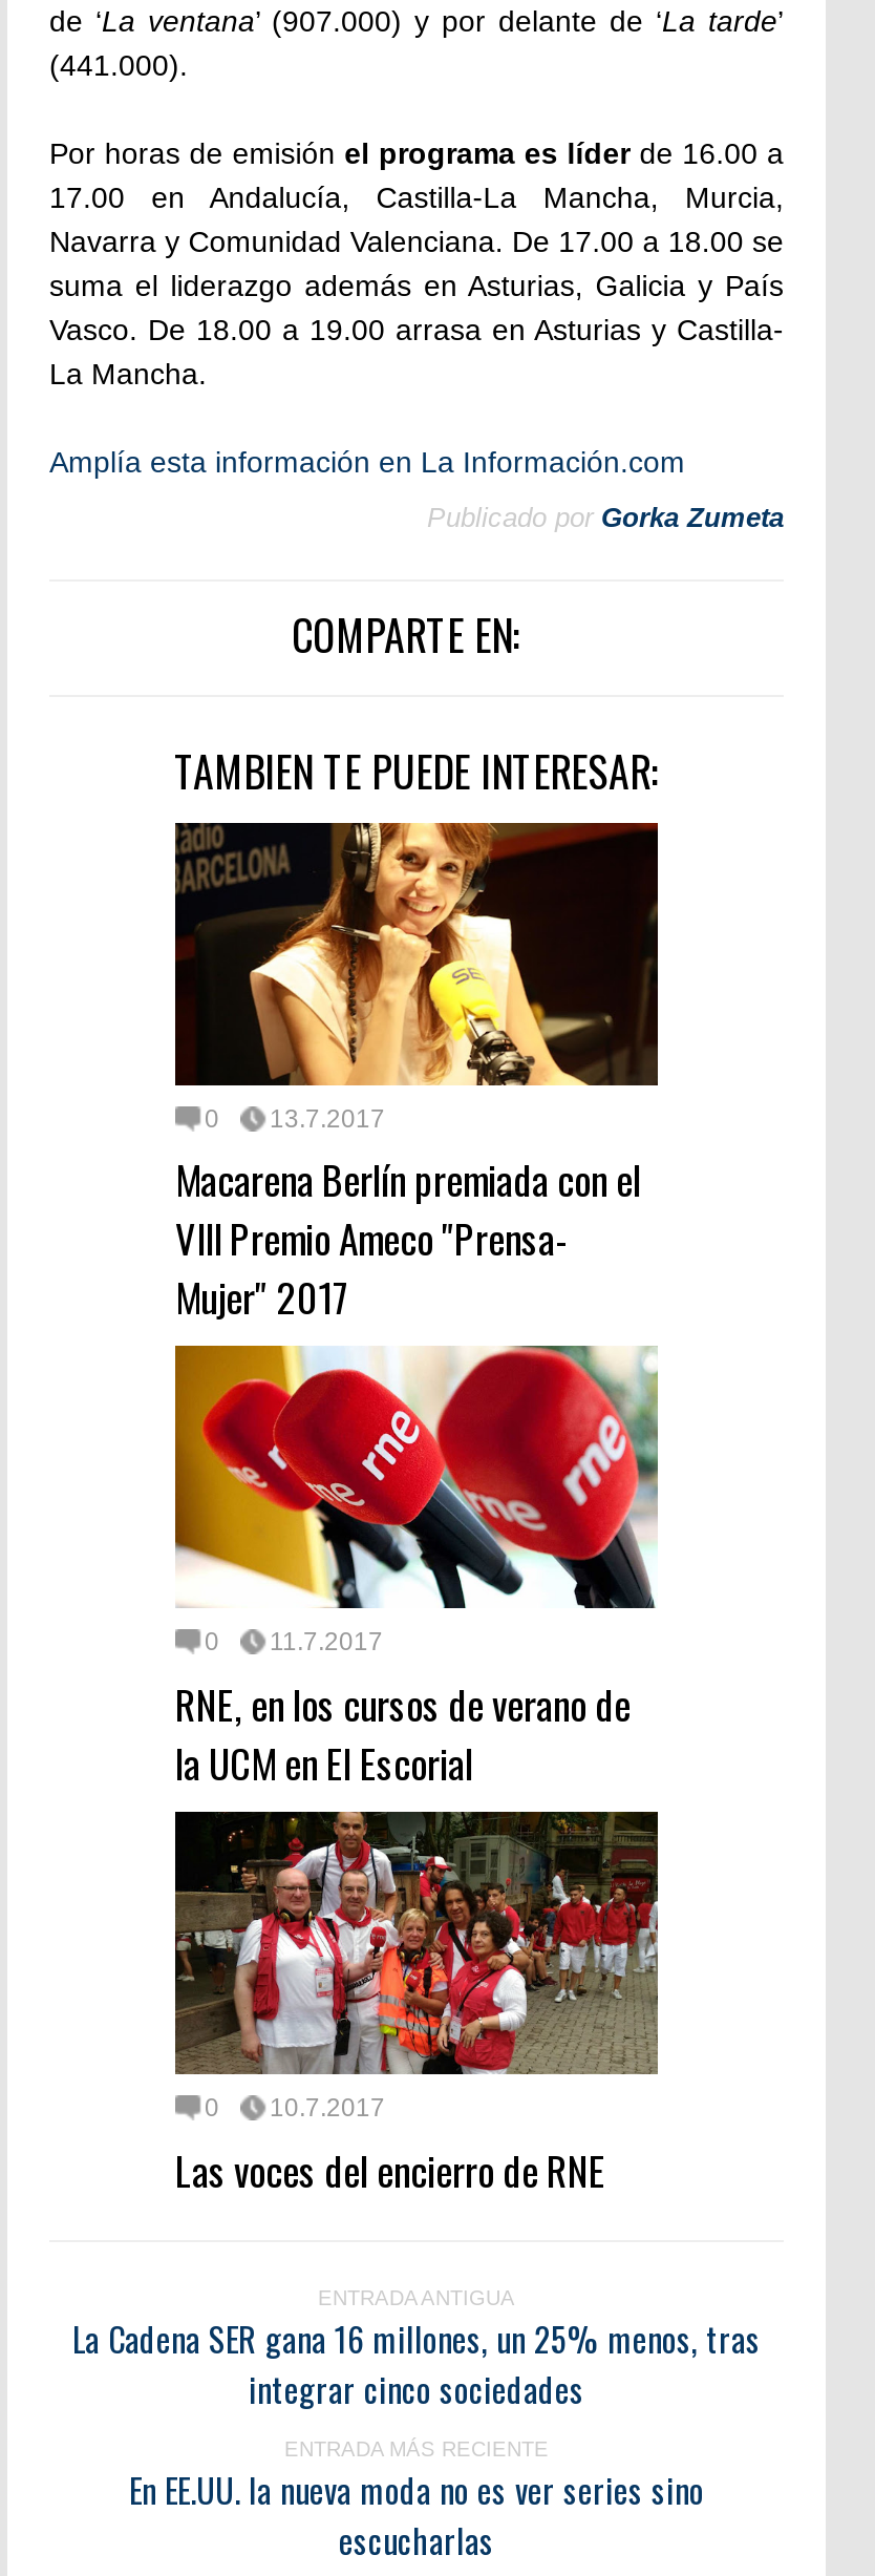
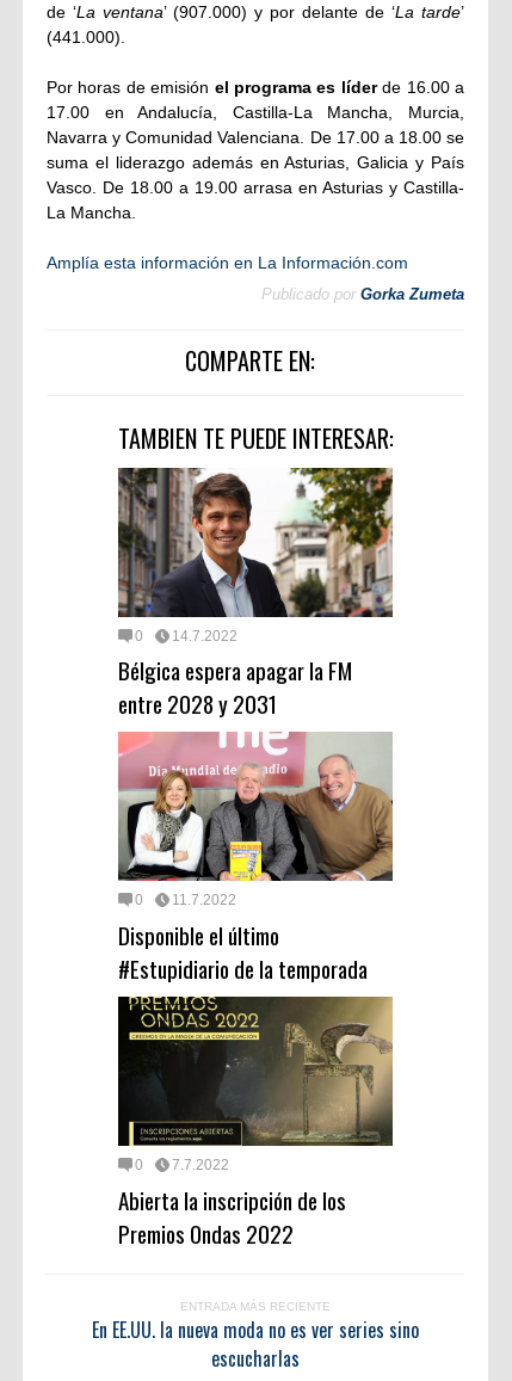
- [image]
- 13.7.2017
- Macarena Berlín premiada con el
- VIII Premio Ameco "Prensa-
- Mujer" 2017
+ [image]
+ 14.7.2022
+ Bélgica espera apagar la FM
+ entre 2028 y 2031

- [image]
- 11.7.2017
- RNE, en los cursos de verano de
- la UCM en El Escorial
+ [image]
+ 11.7.2022
+ Disponible el último
+ #Estupidiario de la temporada

- [image]
- 10.7.2017
- Las voces del encierro de RNE
- ENTRADA ANTIGUA
- La Cadena SER gana 16 millones, un 25% menos, tras
- integrar cinco sociedades
+ [image]
+ 7.7.2022
+ Abierta la inscripción de los
+ Premios Ondas 2022
